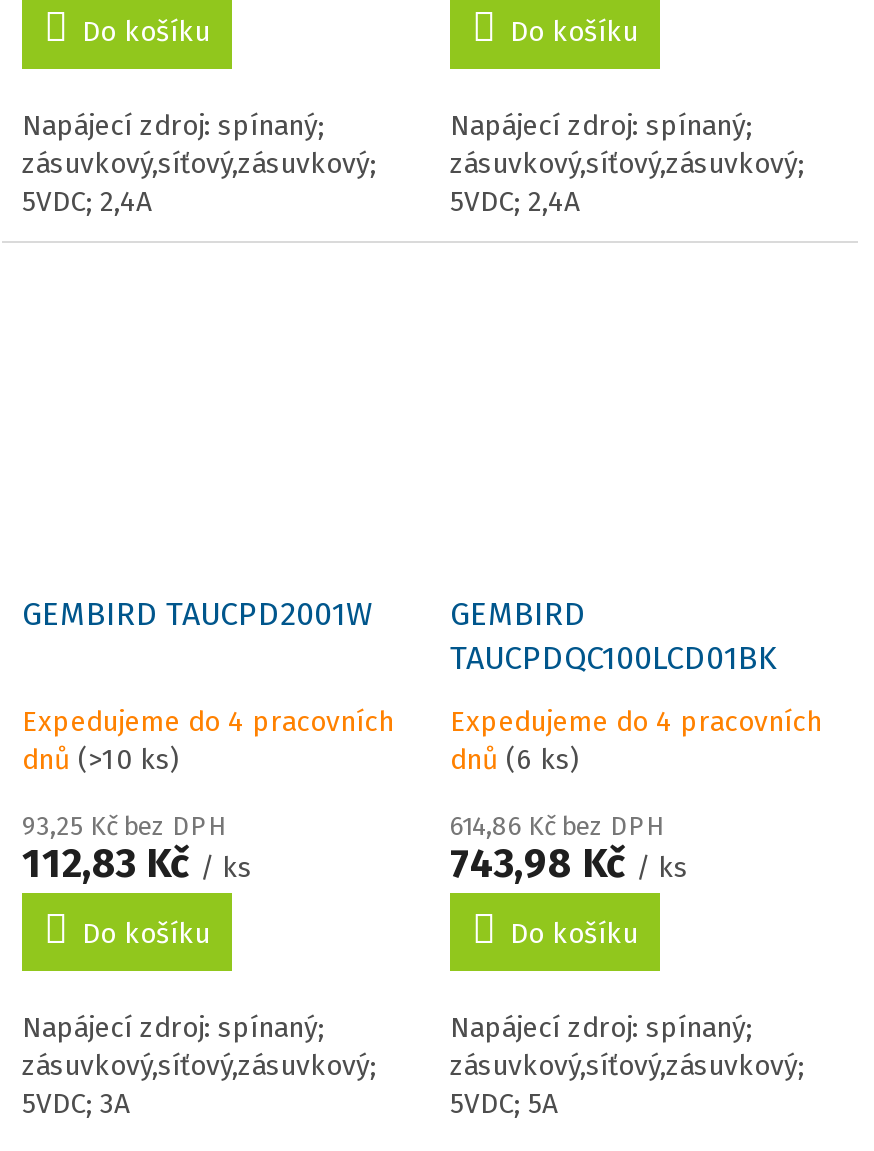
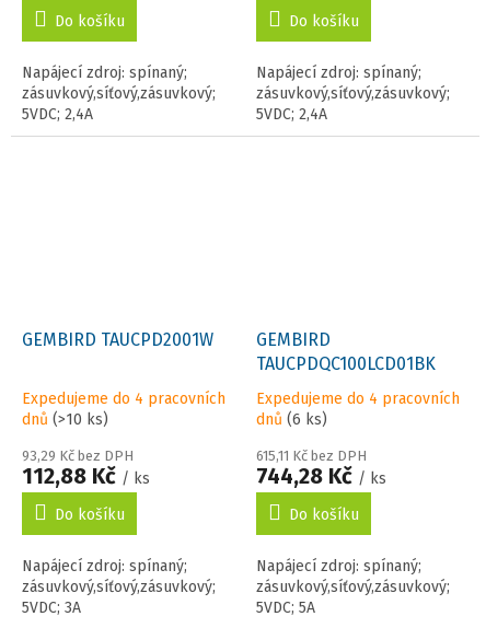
- 93,25 Kč bez DPH
+ 93,29 Kč bez DPH

- 614,86 Kč bez DPH
+ 615,11 Kč bez DPH

- 112,83 Kč / ks
+ 112,88 Kč / ks

- 743,98 Kč / ks
+ 744,28 Kč / ks
